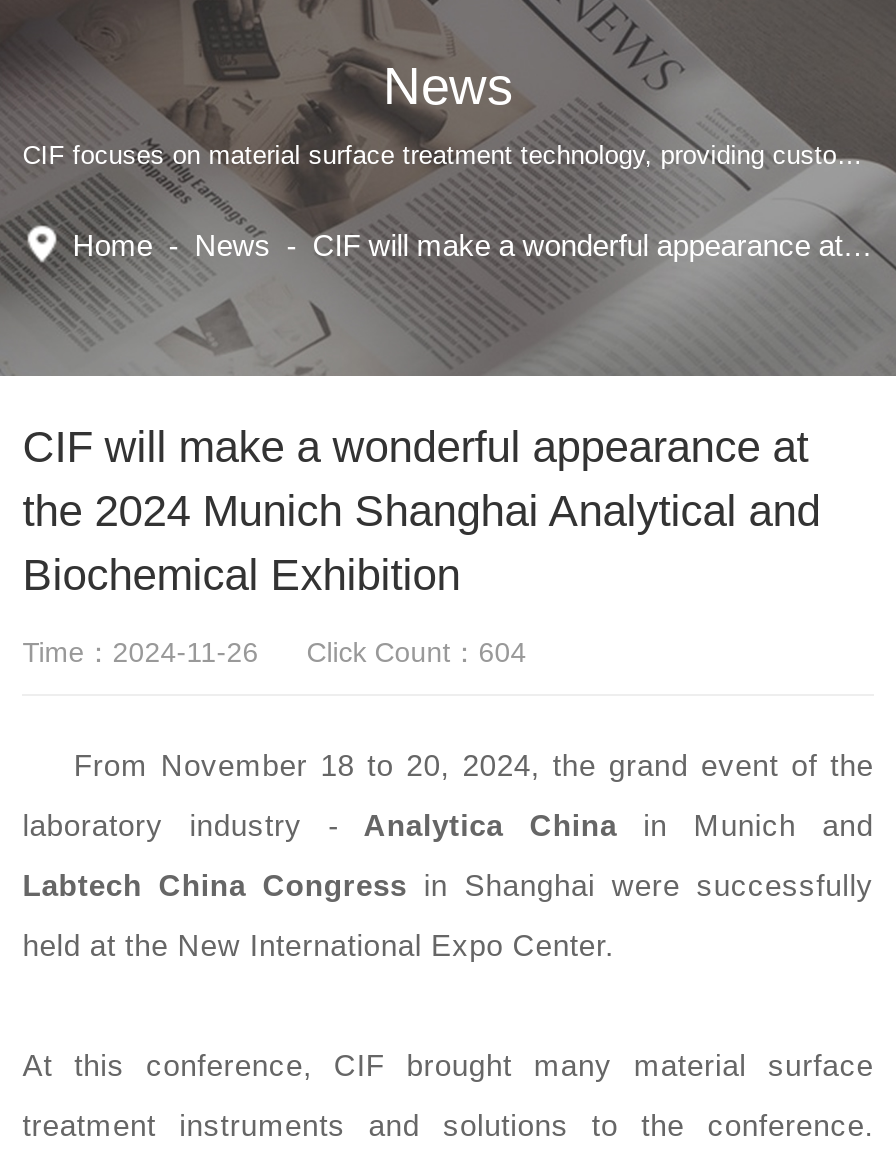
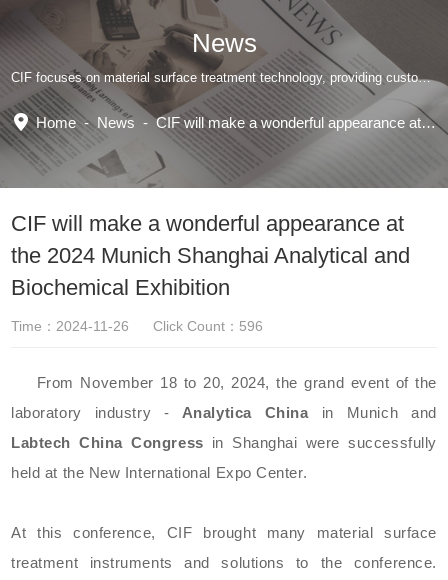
- Time：2024-11-26 Click Count：604
+ Time：2024-11-26 Click Count：596
